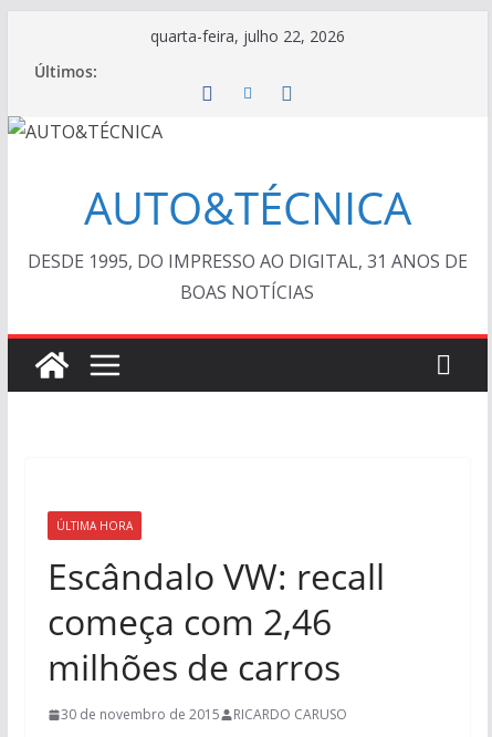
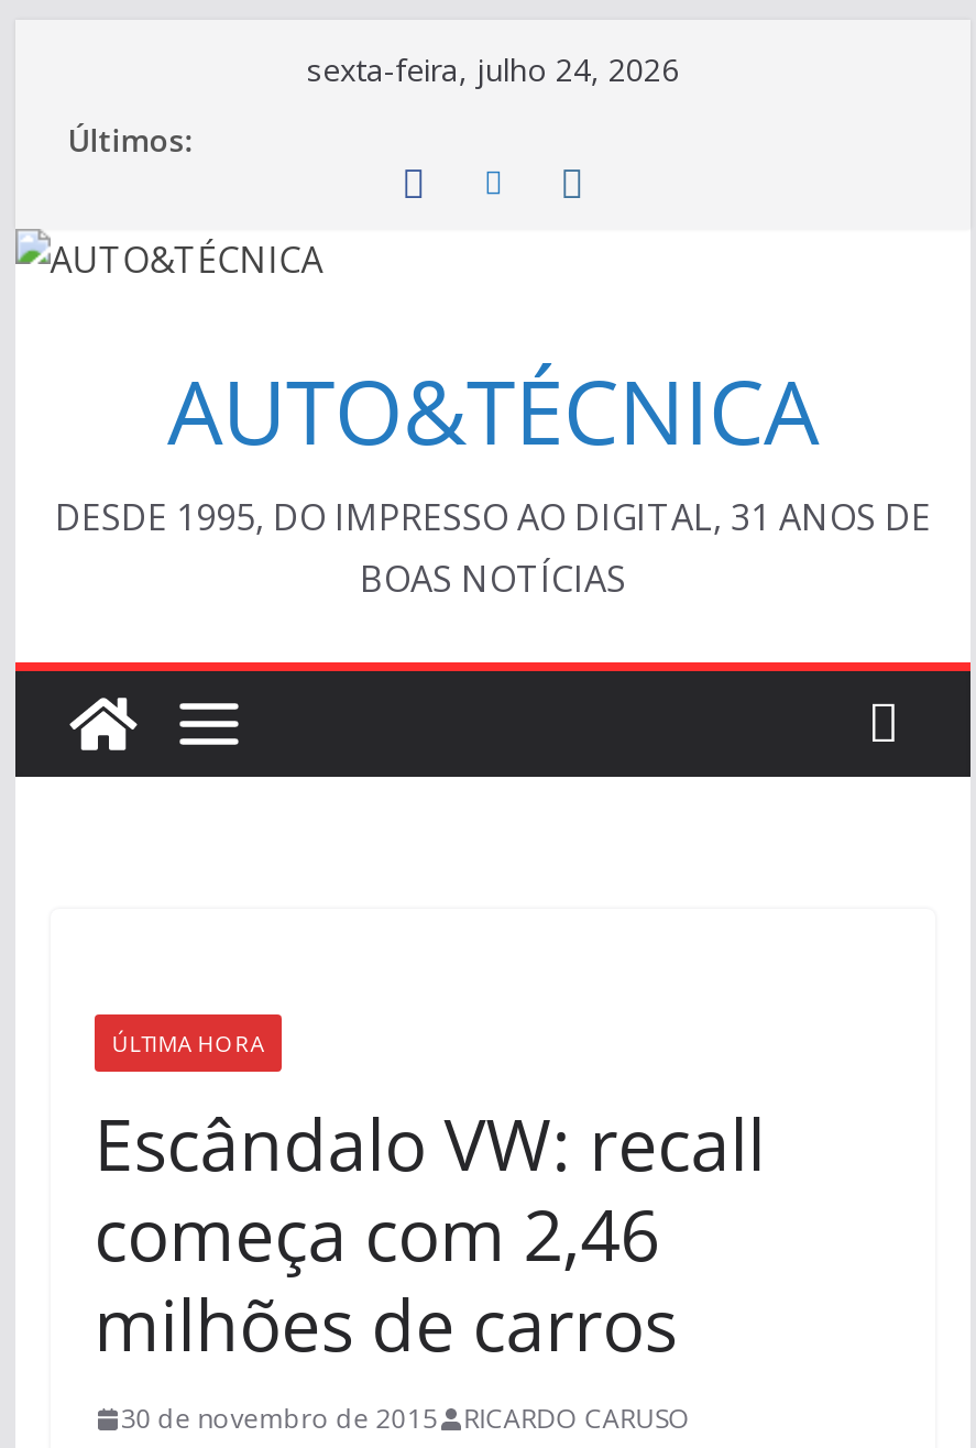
- quarta-feira, julho 22, 2026
+ sexta-feira, julho 24, 2026
